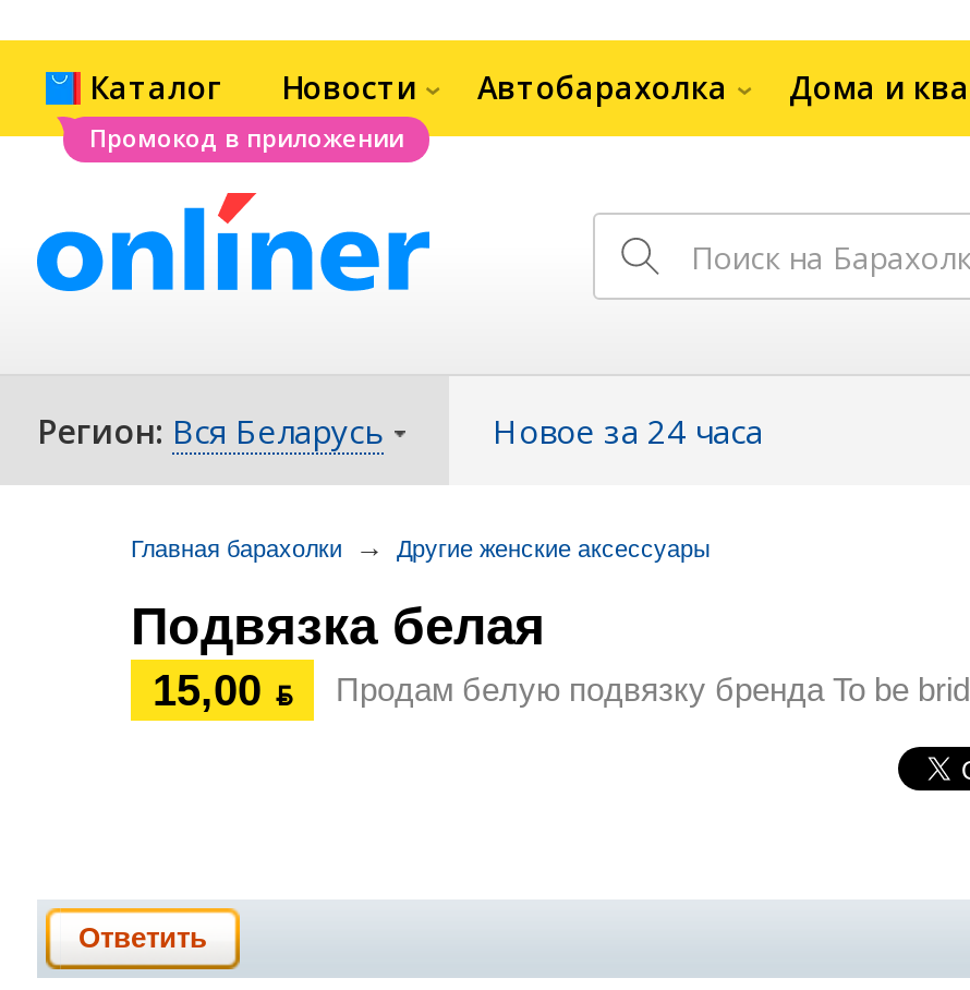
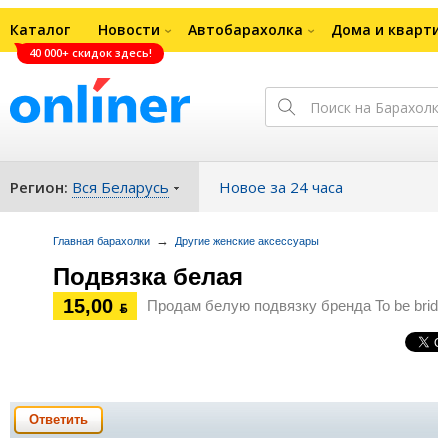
- Промокод в приложении
+ 40 000+ скидок здесь!
